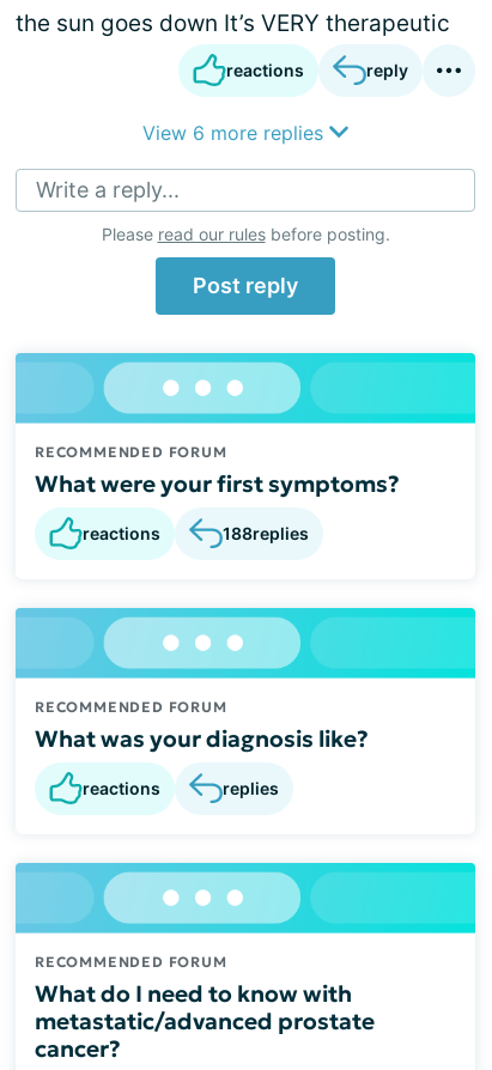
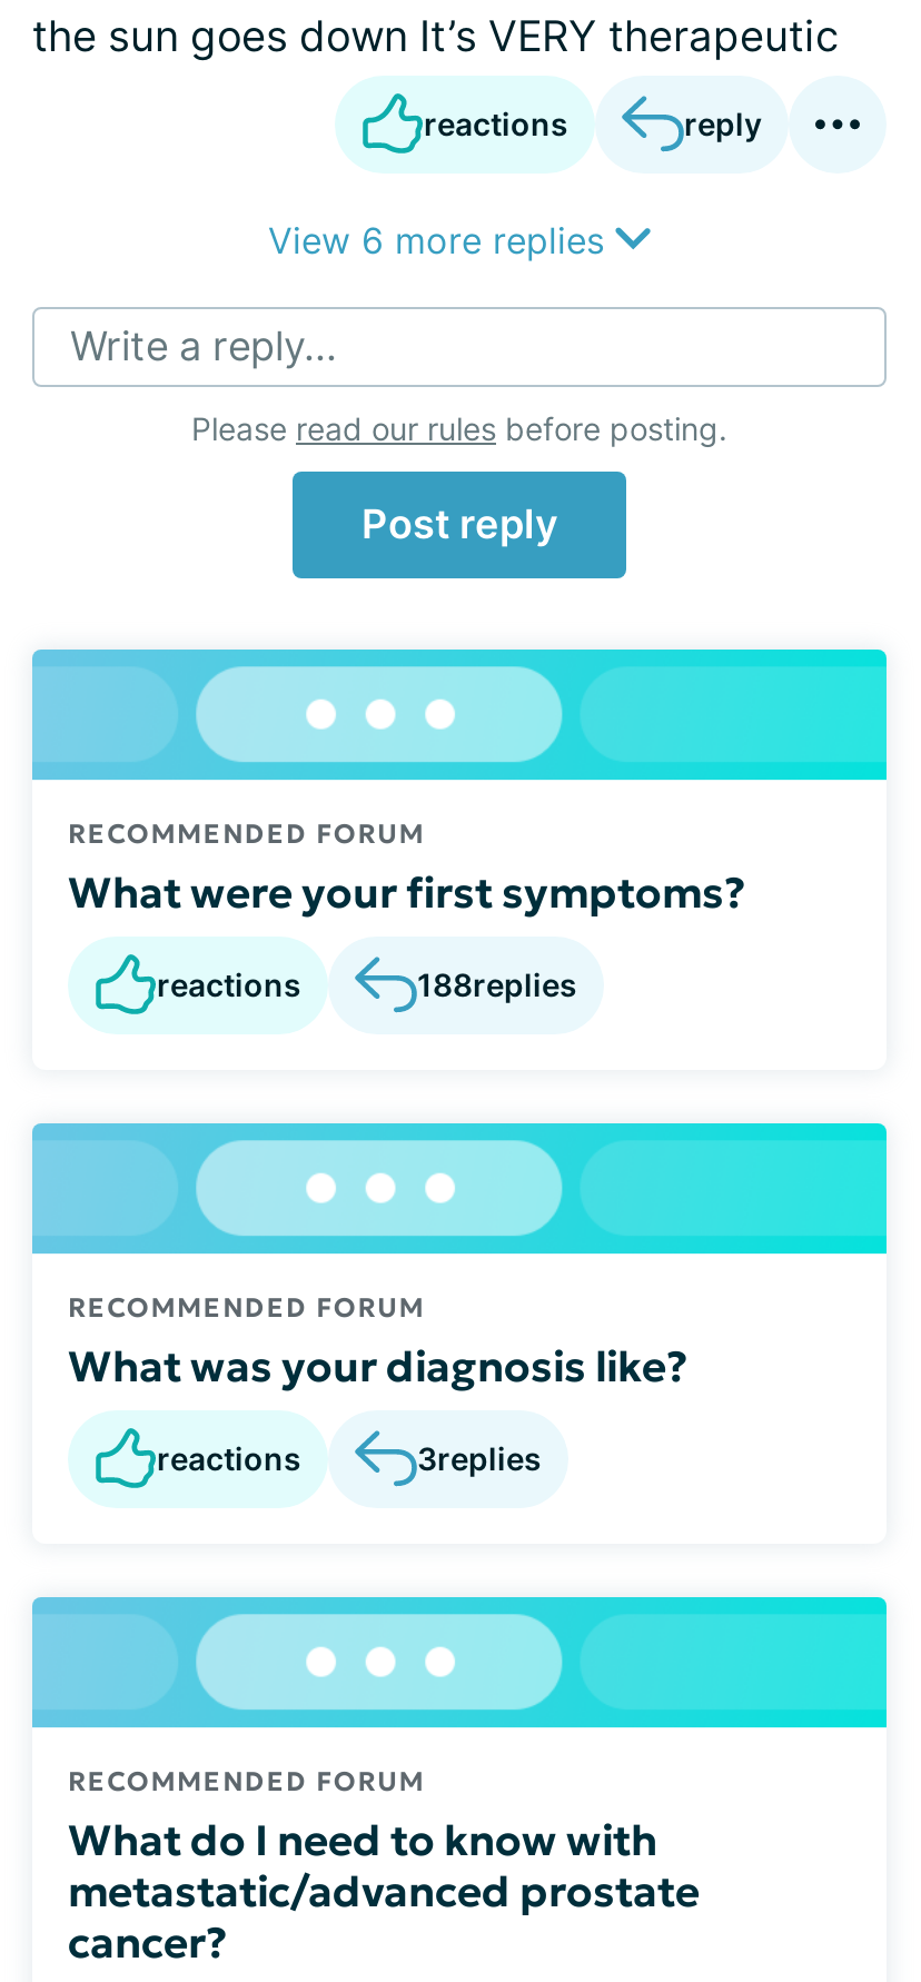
- replies
+ 3replies
